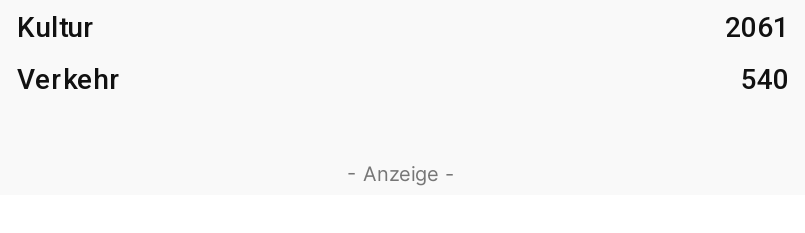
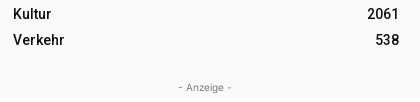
- 540
+ 538
